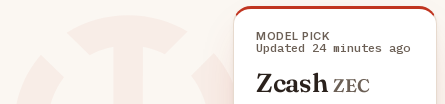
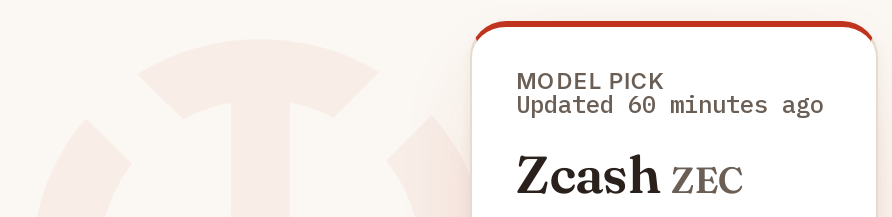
- Updated 24 minutes ago
+ Updated 60 minutes ago
